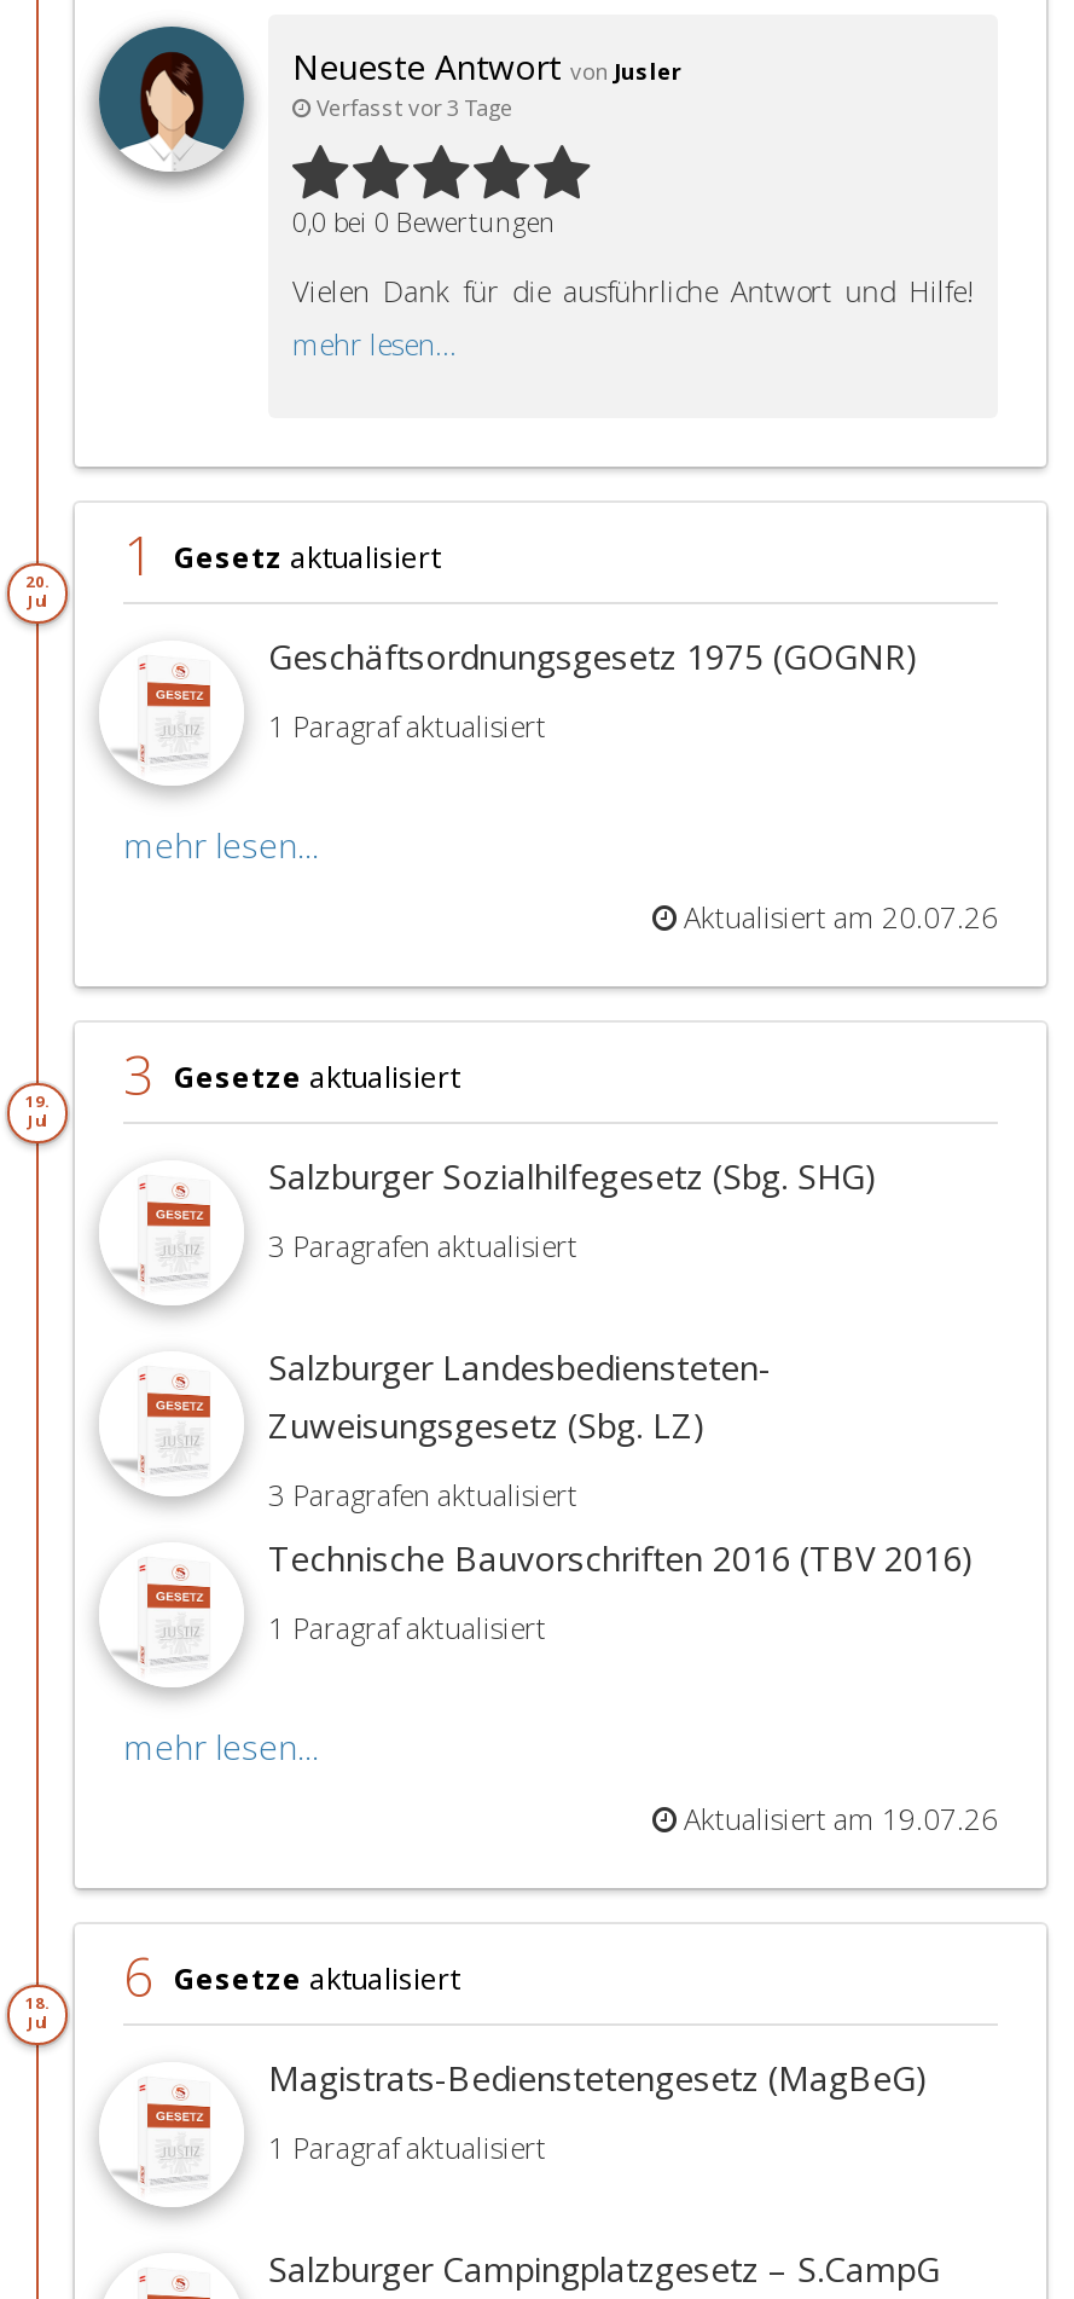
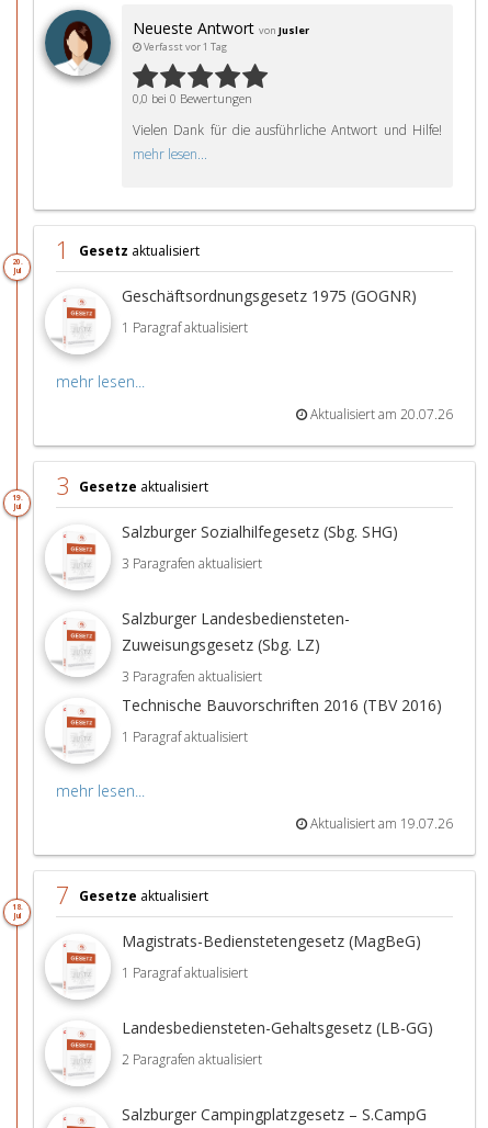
- Verfasst vor 3 Tage
+ Verfasst vor 1 Tag

- 6 Gesetzeaktualisiert
+ 7 Gesetzeaktualisiert

+ Landesbediensteten-Gehaltsgesetz (LB-GG)
+ 2 Paragrafen aktualisiert
